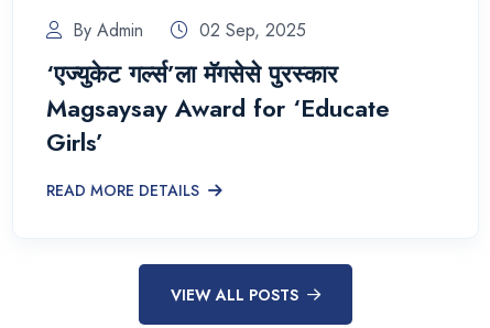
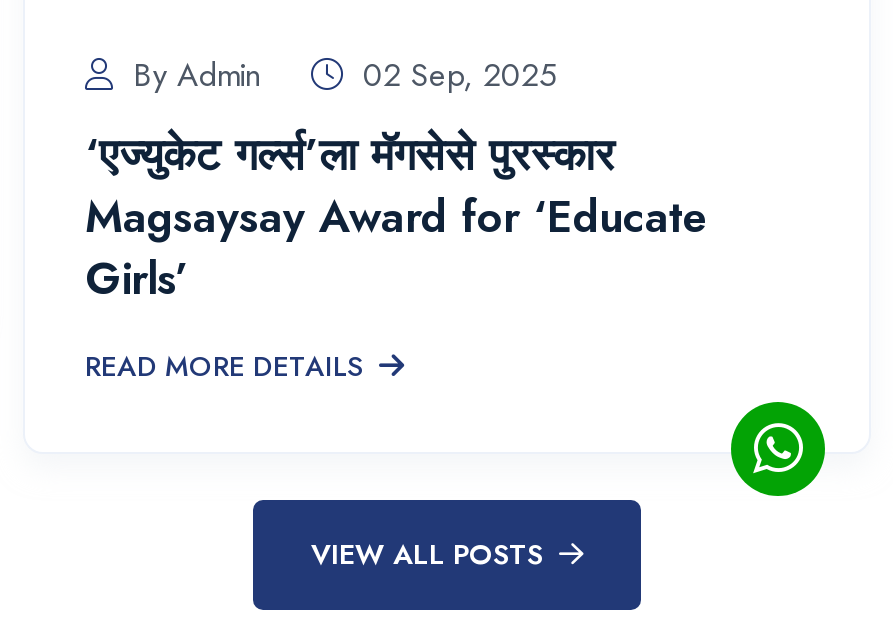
+ [image]
